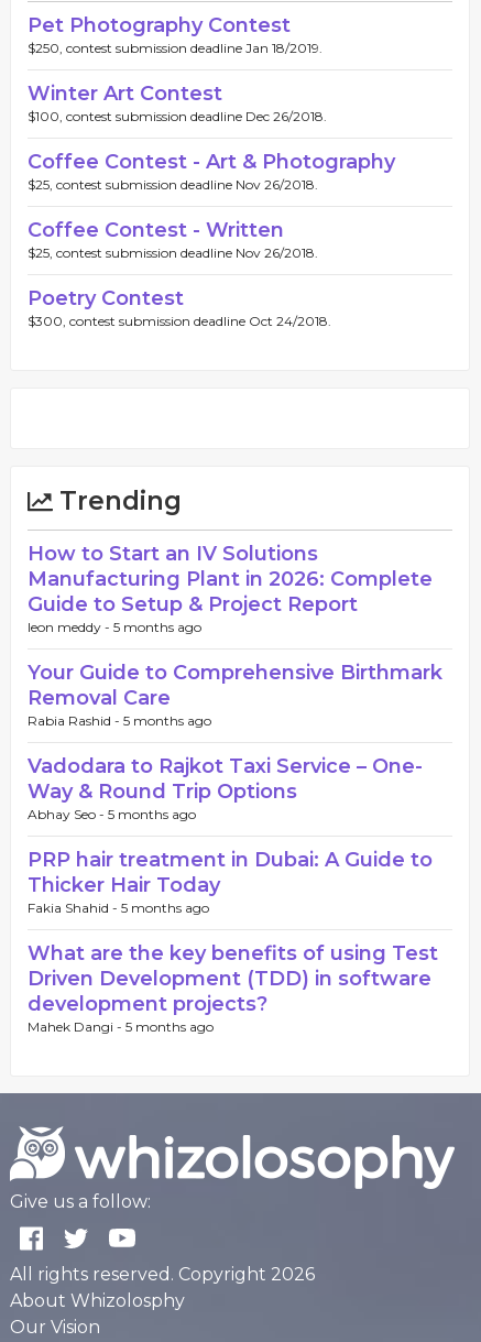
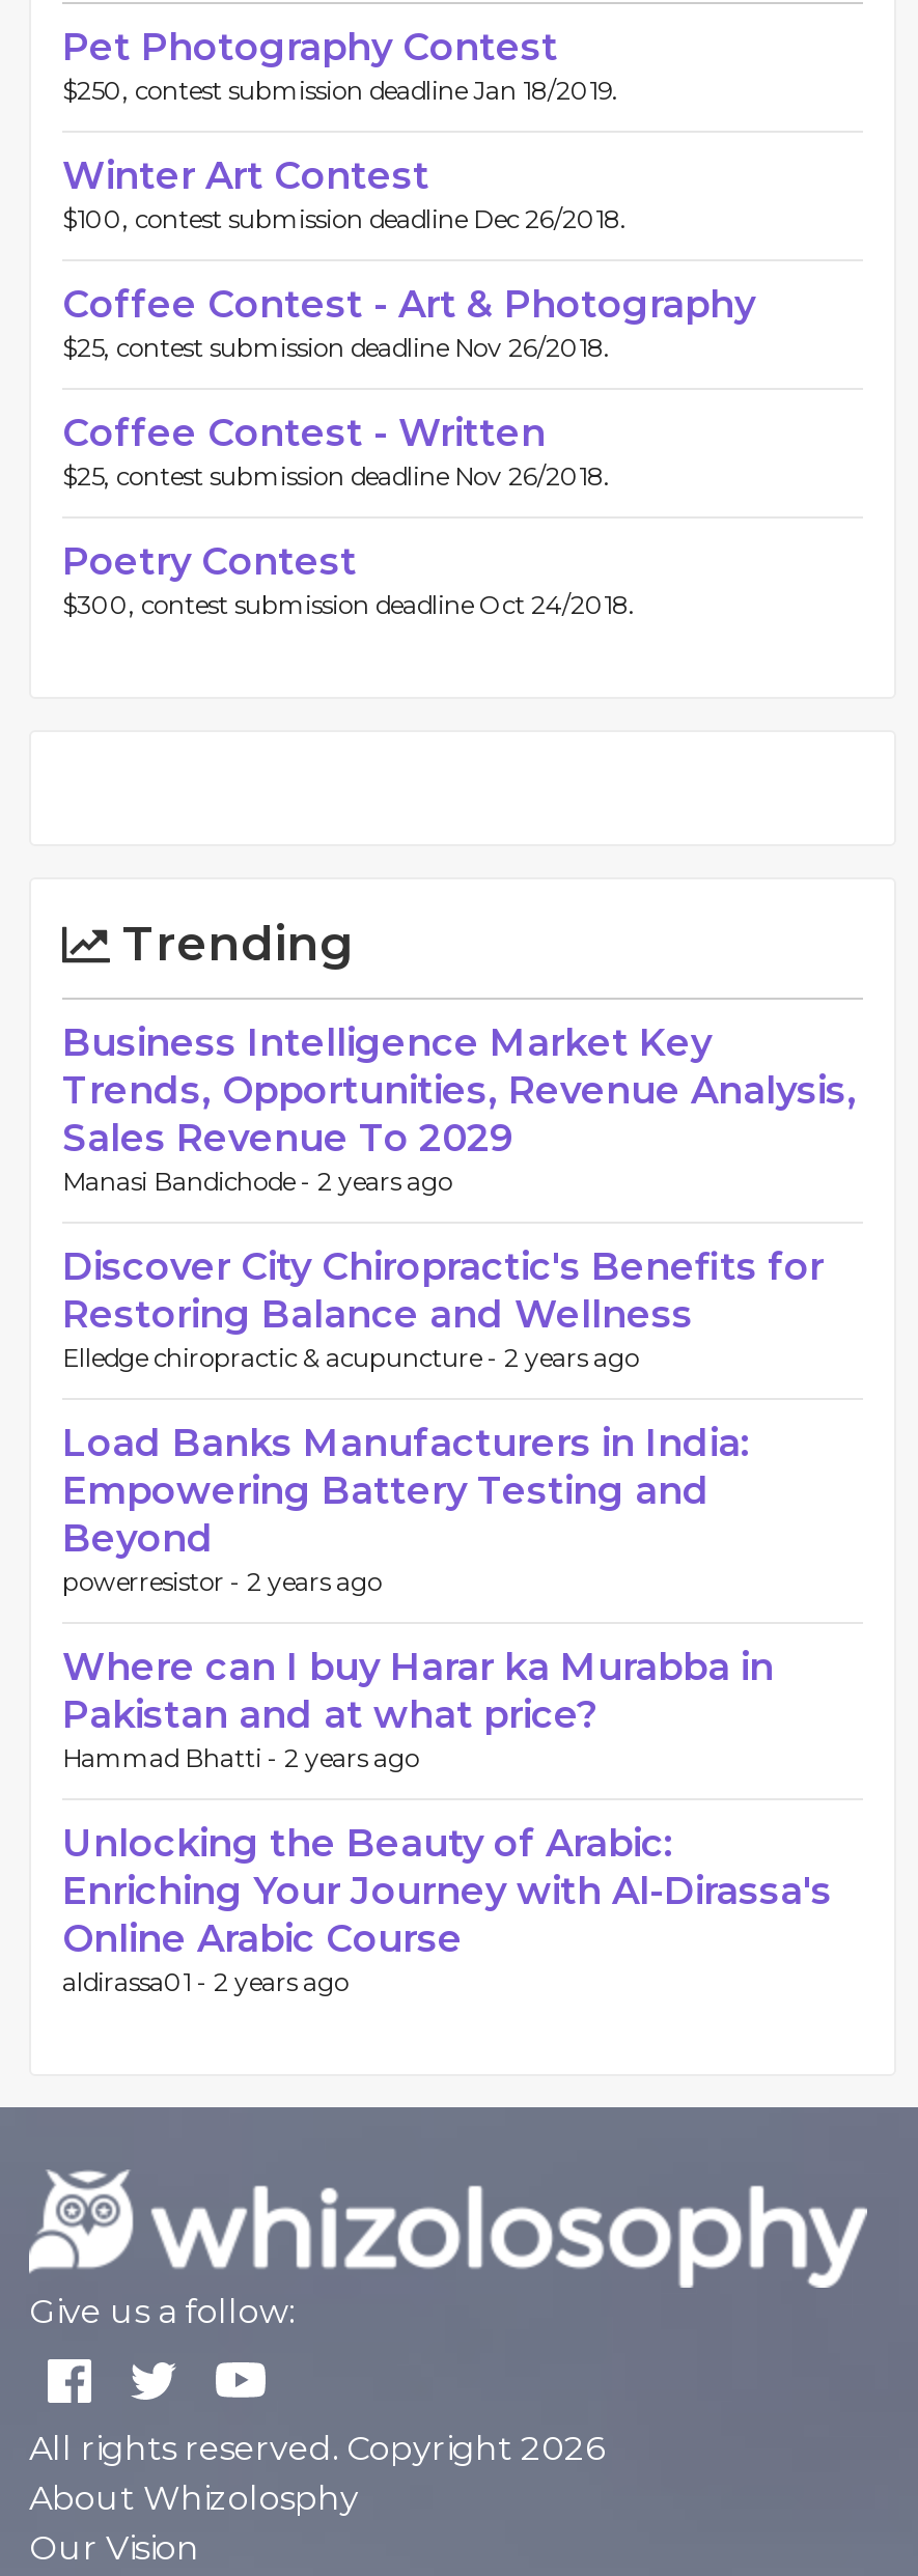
- How to Start an IV Solutions
- Manufacturing Plant in 2026: Complete
- Guide to Setup & Project Report
- leon meddy - 5 months ago
+ Business Intelligence Market Key
+ Trends, Opportunities, Revenue Analysis,
+ Sales Revenue To 2029
+ Manasi Bandichode - 2 years ago

- Your Guide to Comprehensive Birthmark
- Removal Care
- Rabia Rashid - 5 months ago
+ Discover City Chiropractic's Benefits for
+ Restoring Balance and Wellness
+ Elledge chiropractic & acupuncture - 2 years ago

- Vadodara to Rajkot Taxi Service – One-
- Way & Round Trip Options
- Abhay Seo - 5 months ago
+ Load Banks Manufacturers in India:
+ Empowering Battery Testing and
+ Beyond
+ powerresistor - 2 years ago

- PRP hair treatment in Dubai: A Guide to
- Thicker Hair Today
- Fakia Shahid - 5 months ago
+ Where can I buy Harar ka Murabba in
+ Pakistan and at what price?
+ Hammad Bhatti - 2 years ago

- What are the key benefits of using Test
- Driven Development (TDD) in software
- development projects?
- Mahek Dangi - 5 months ago
+ Unlocking the Beauty of Arabic:
+ Enriching Your Journey with Al-Dirassa's
+ Online Arabic Course
+ aldirassa01 - 2 years ago
